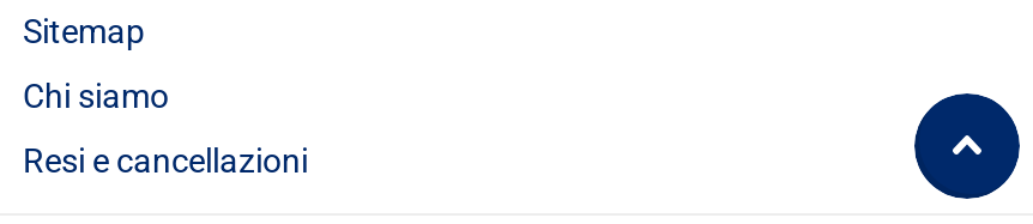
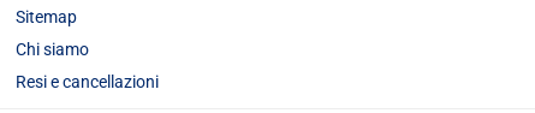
- [image]
